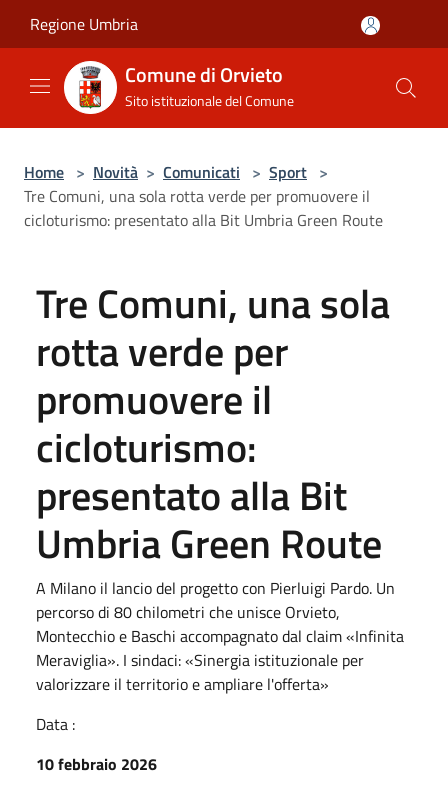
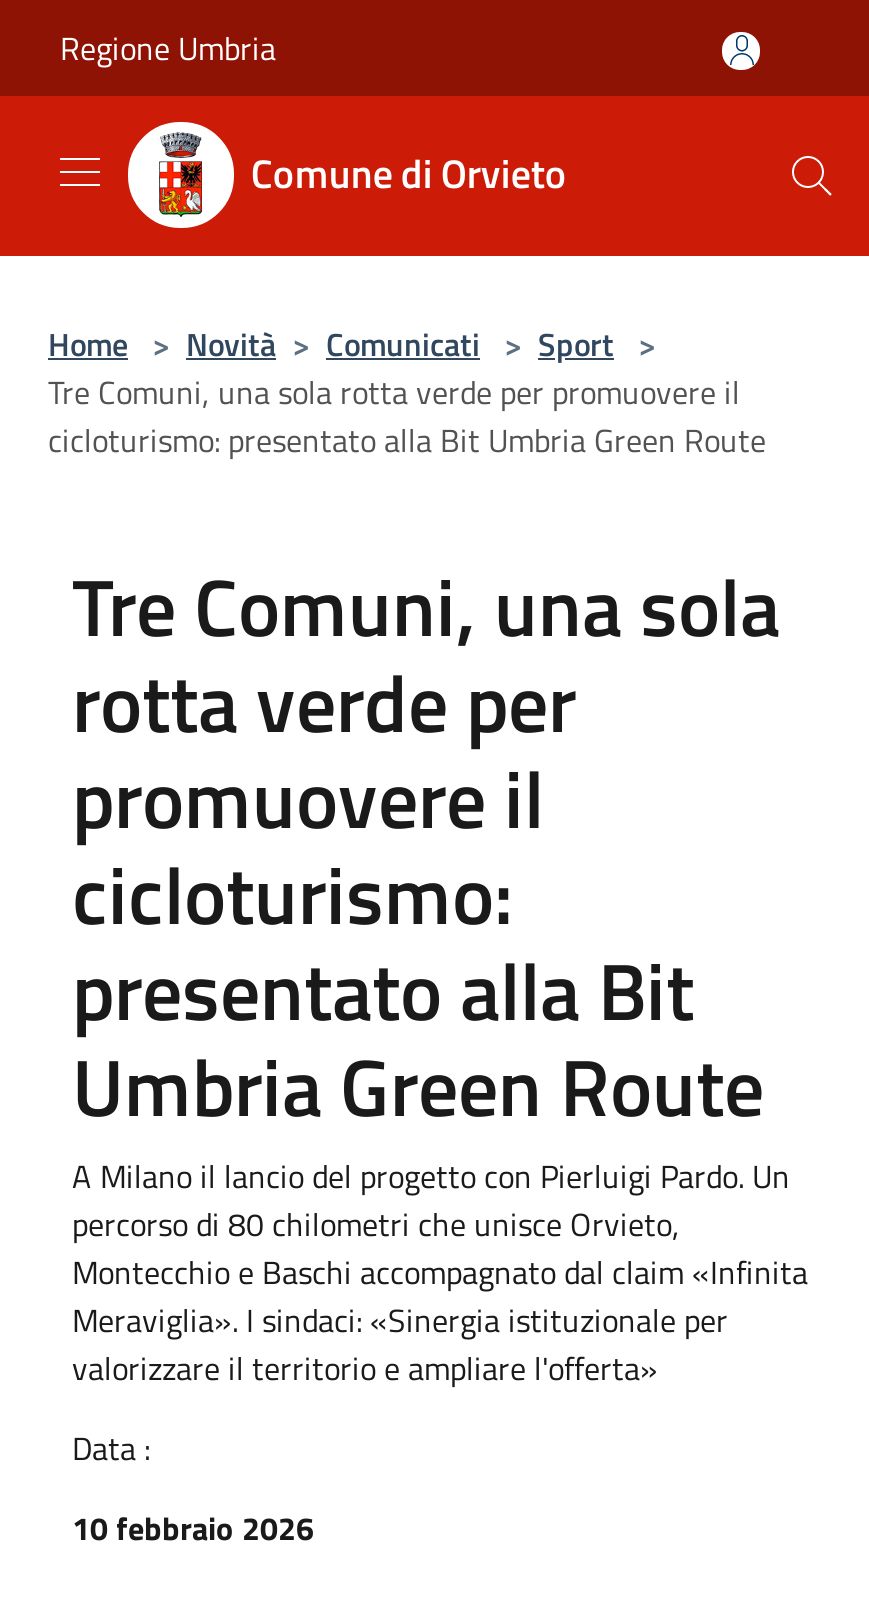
- Sito istituzionale del Comune
